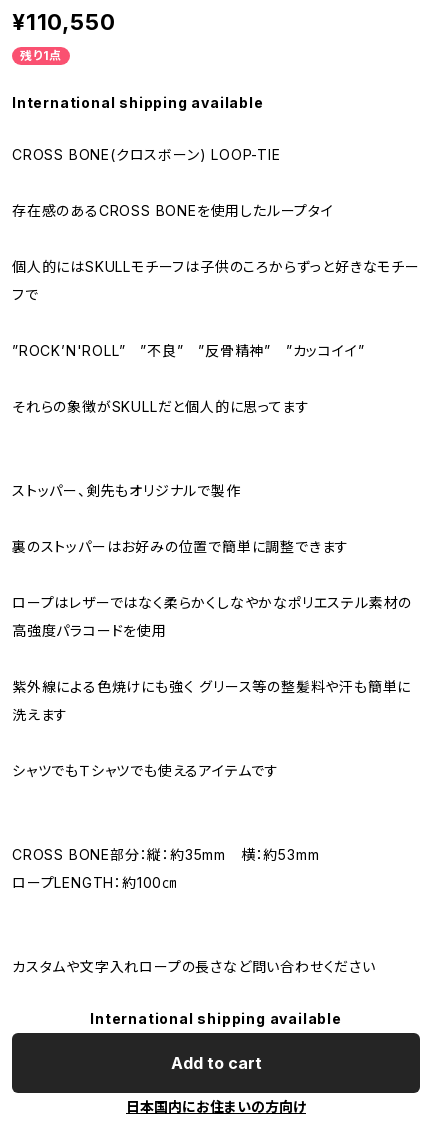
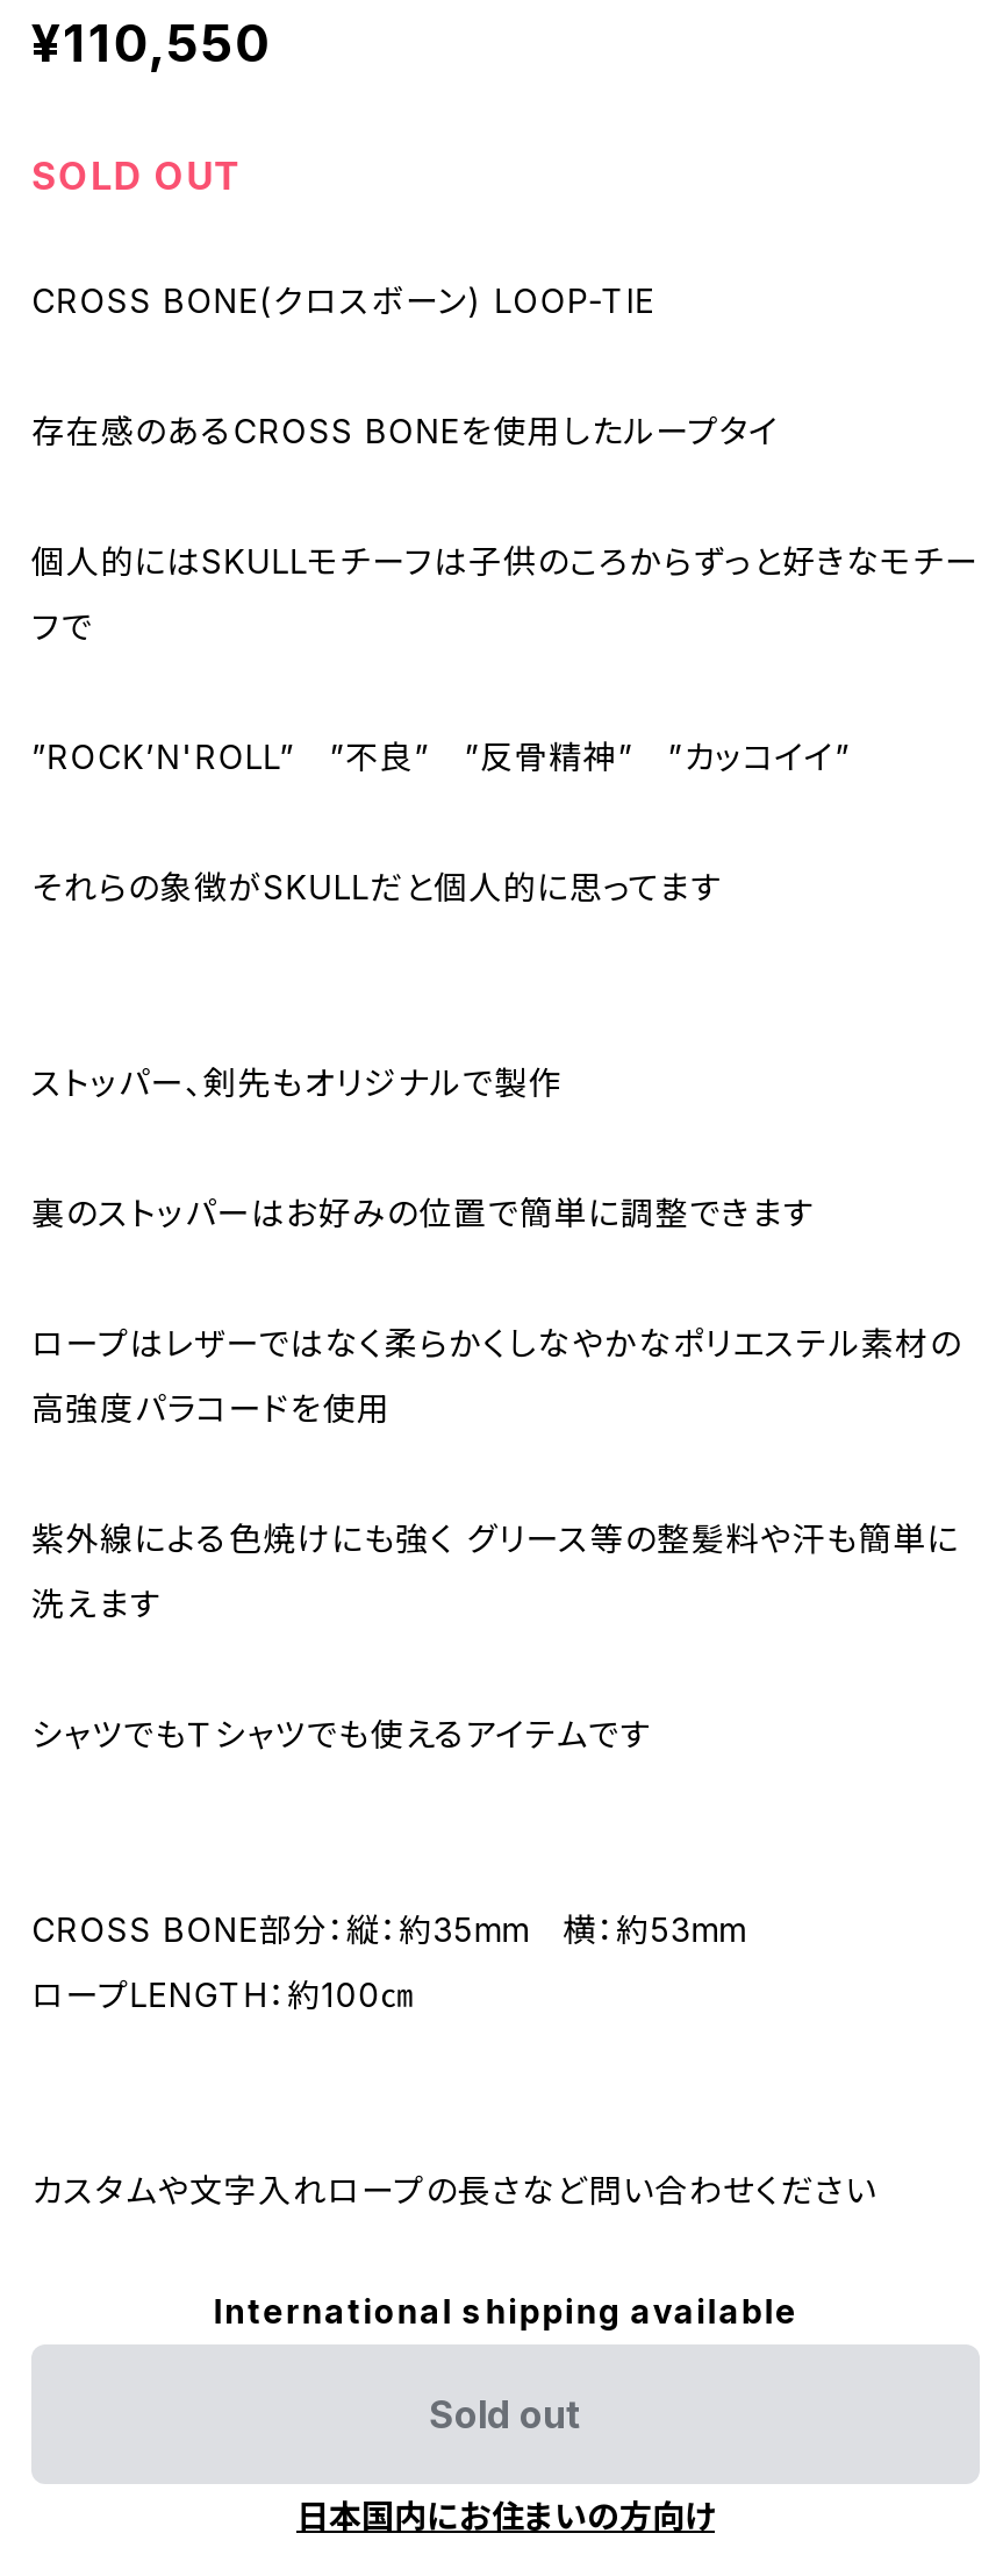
- 残り1点
- International shipping available
+ SOLD OUT

- Add to cart
+ Sold out
